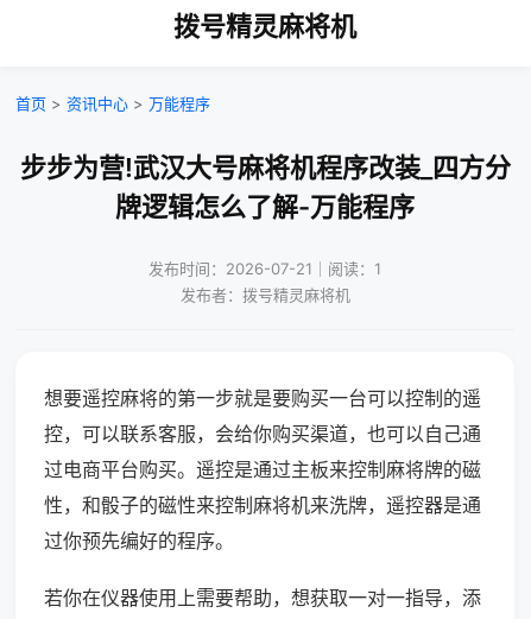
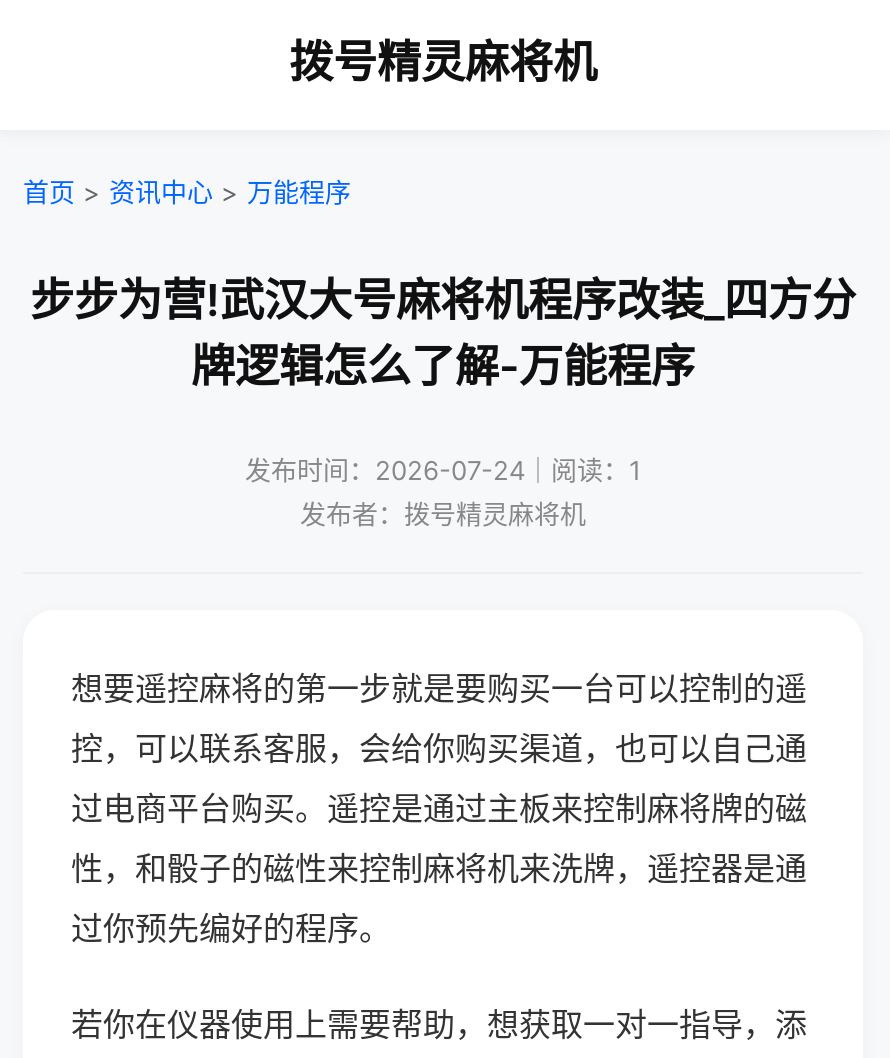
- 发布时间：2026-07-21｜阅读：1
+ 发布时间：2026-07-24｜阅读：1
